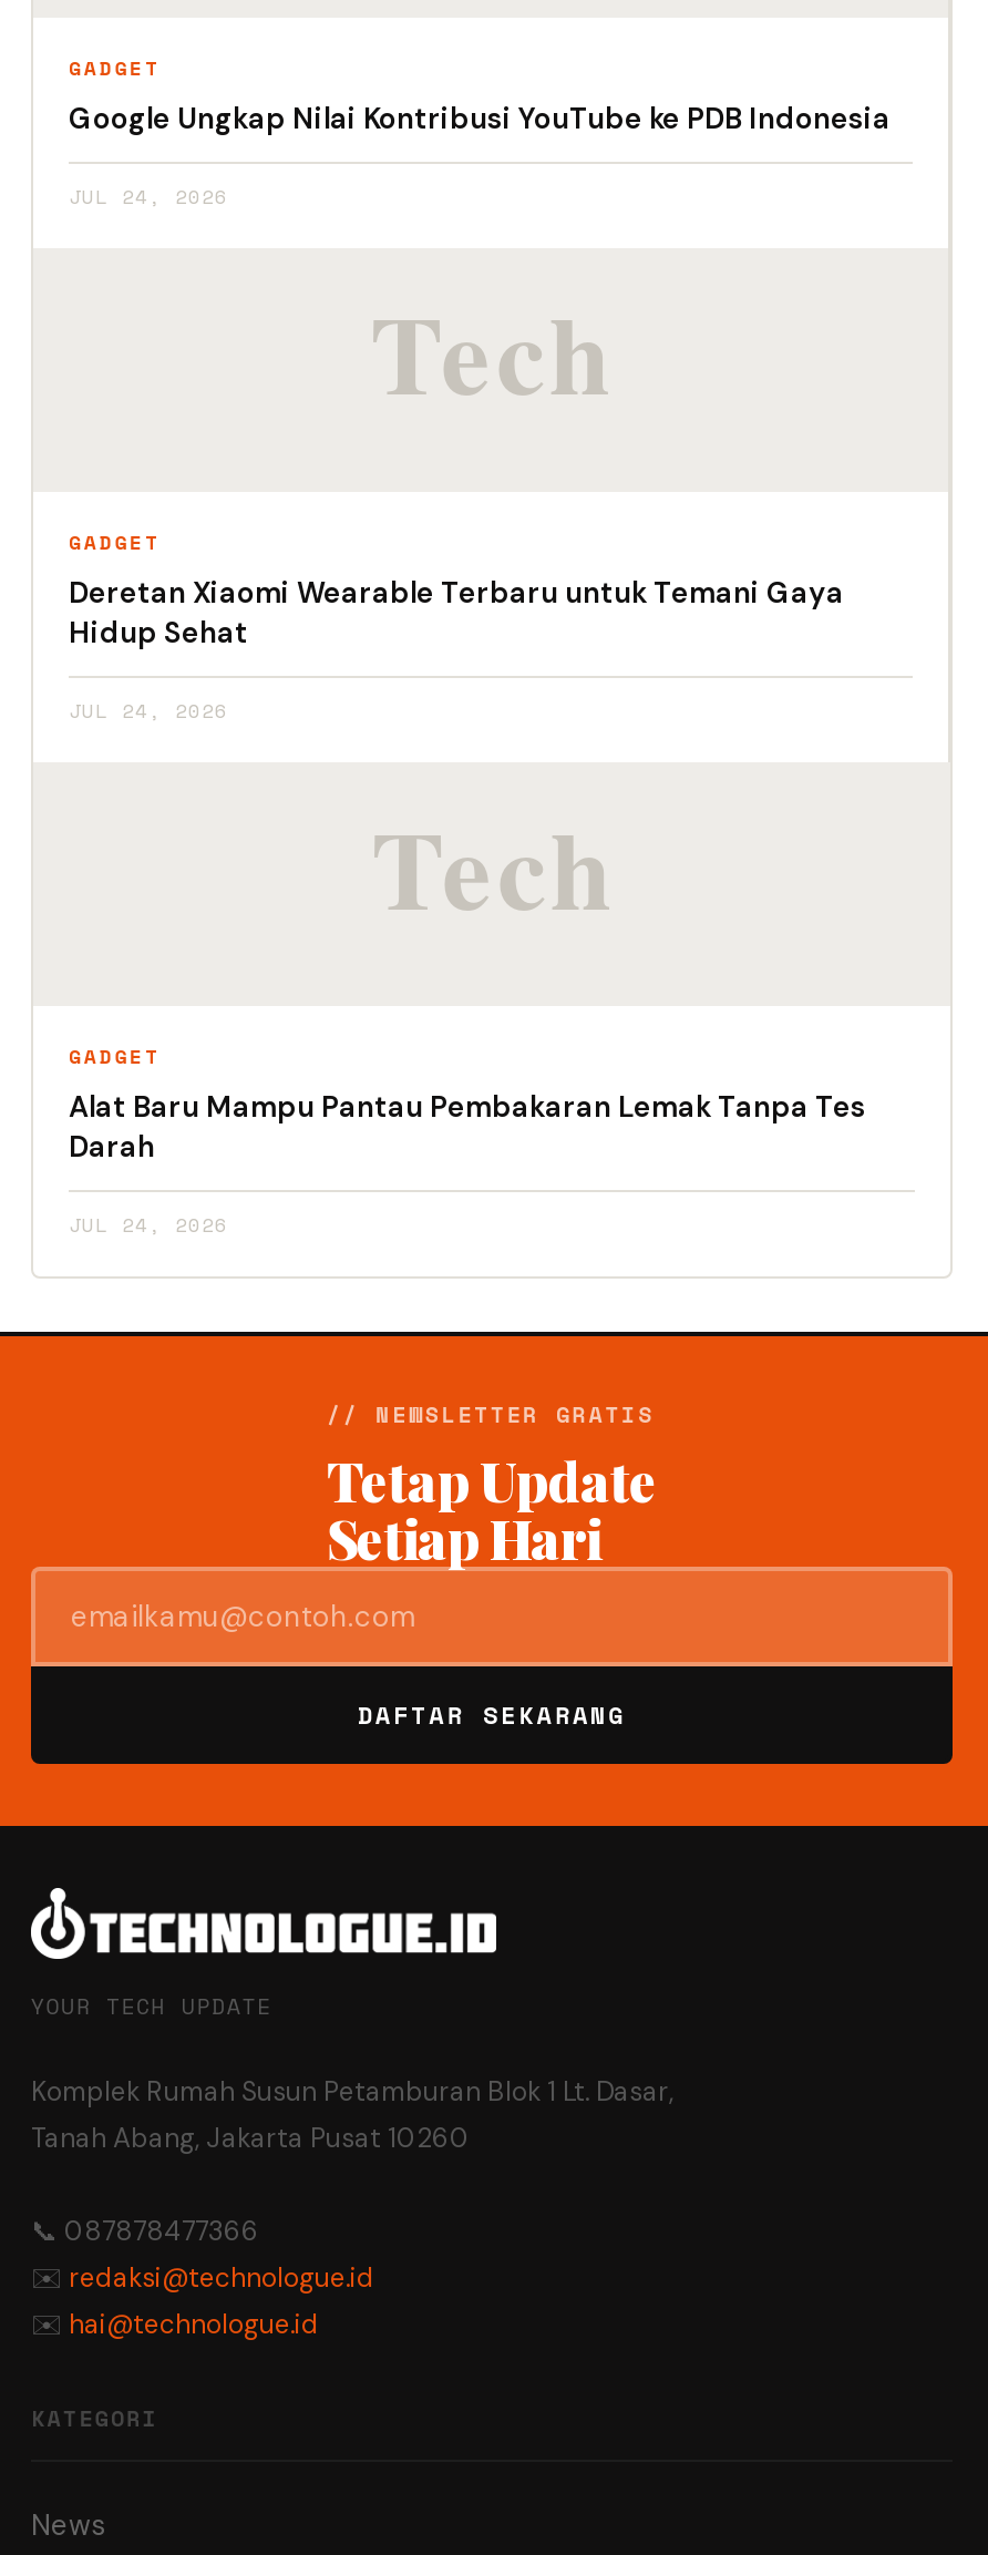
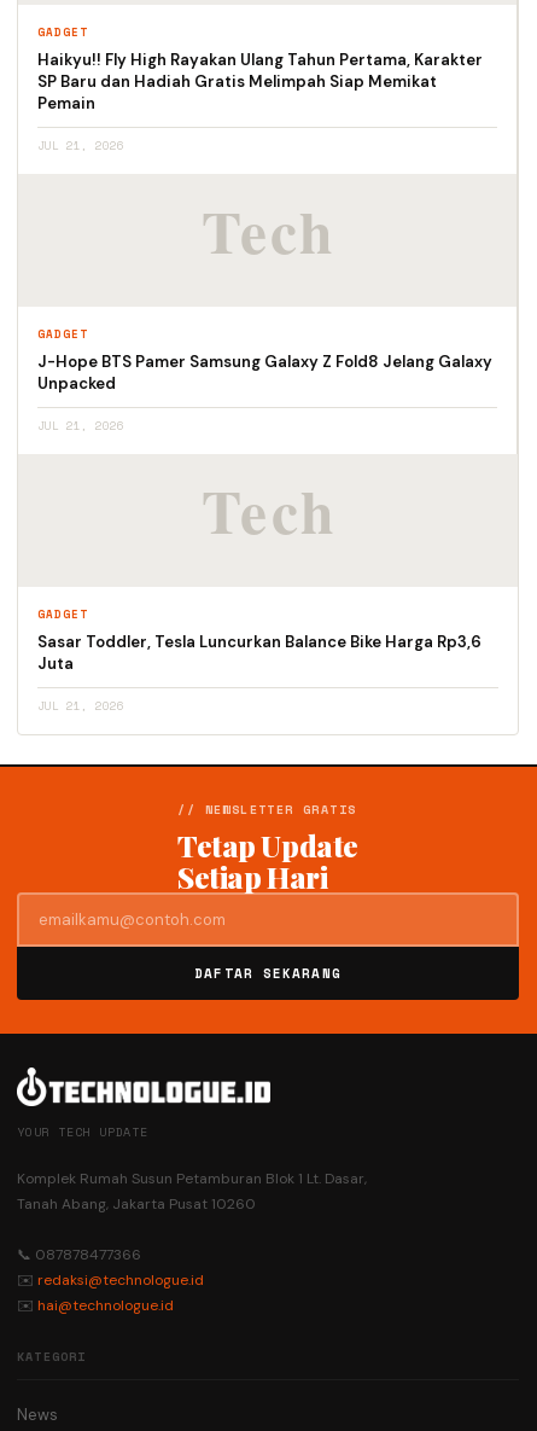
- Google Ungkap Nilai Kontribusi YouTube ke PDB Indonesia
+ Haikyu!! Fly High Rayakan Ulang Tahun Pertama, Karakter
+ SP Baru dan Hadiah Gratis Melimpah Siap Memikat
+ Pemain

- JUL 24, 2026
+ JUL 21, 2026

- Deretan Xiaomi Wearable Terbaru untuk Temani Gaya
- Hidup Sehat
+ J-Hope BTS Pamer Samsung Galaxy Z Fold8 Jelang Galaxy
+ Unpacked

- JUL 24, 2026
+ JUL 21, 2026

- Alat Baru Mampu Pantau Pembakaran Lemak Tanpa Tes
- Darah
+ Sasar Toddler, Tesla Luncurkan Balance Bike Harga Rp3,6
+ Juta

- JUL 24, 2026
+ JUL 21, 2026
